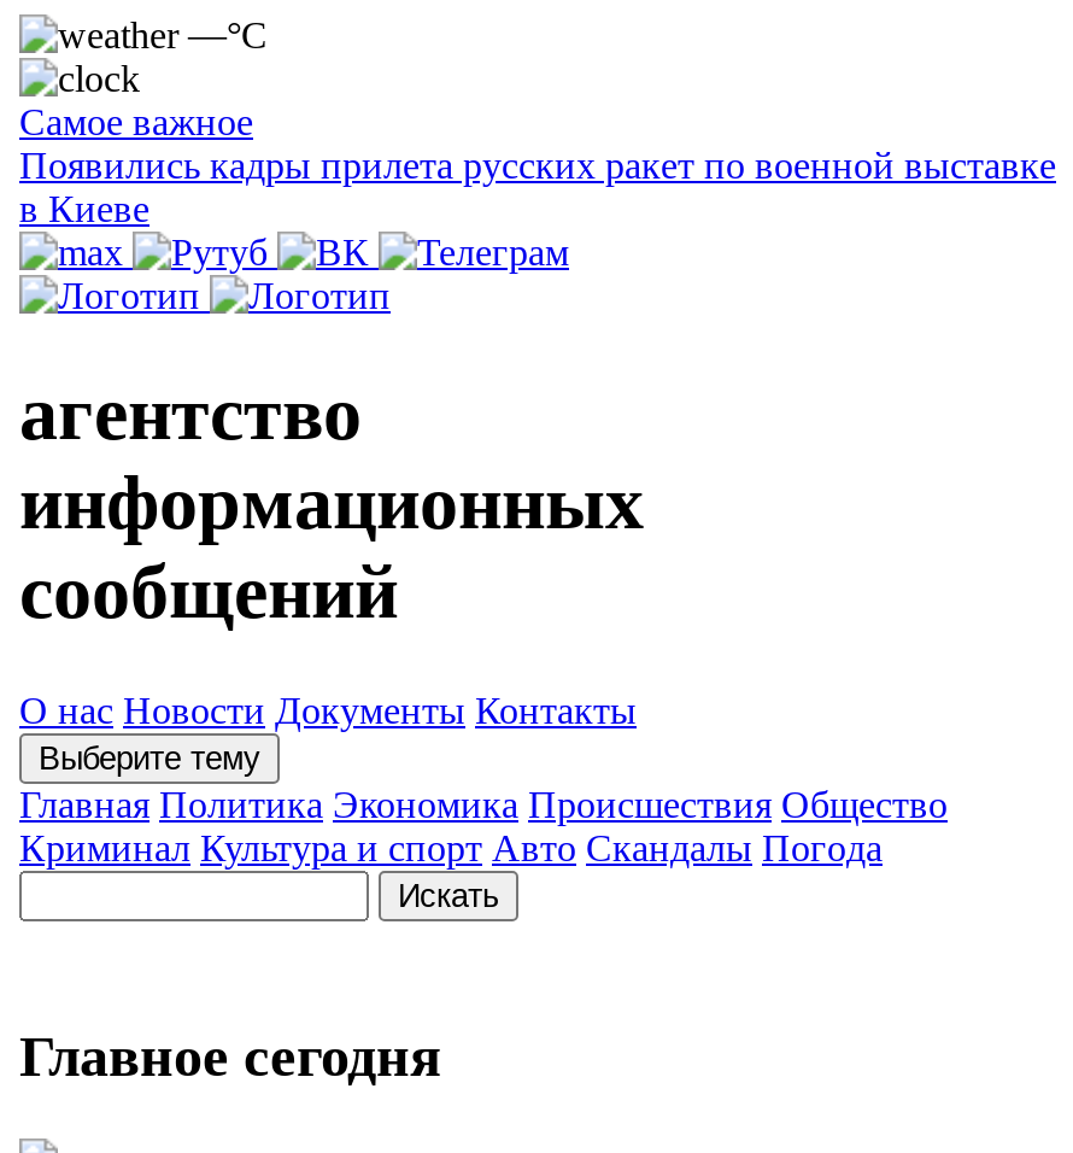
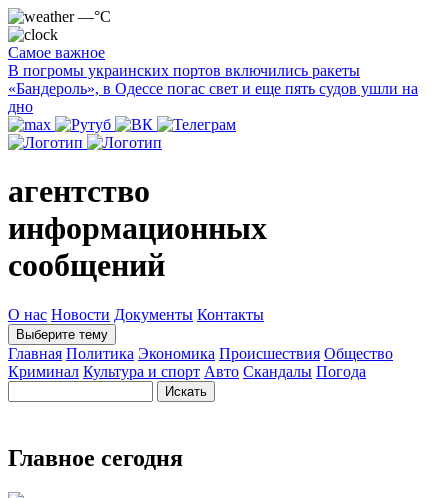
- Появились кадры прилета русских ракет по военной выставке
- в Киеве
+ В погромы украинских портов включились ракеты
+ «Бандероль», в Одессе погас свет и еще пять судов ушли на
+ дно
